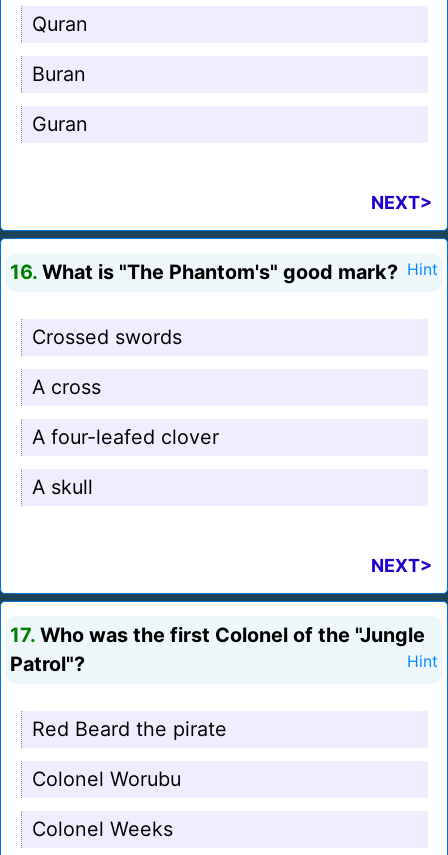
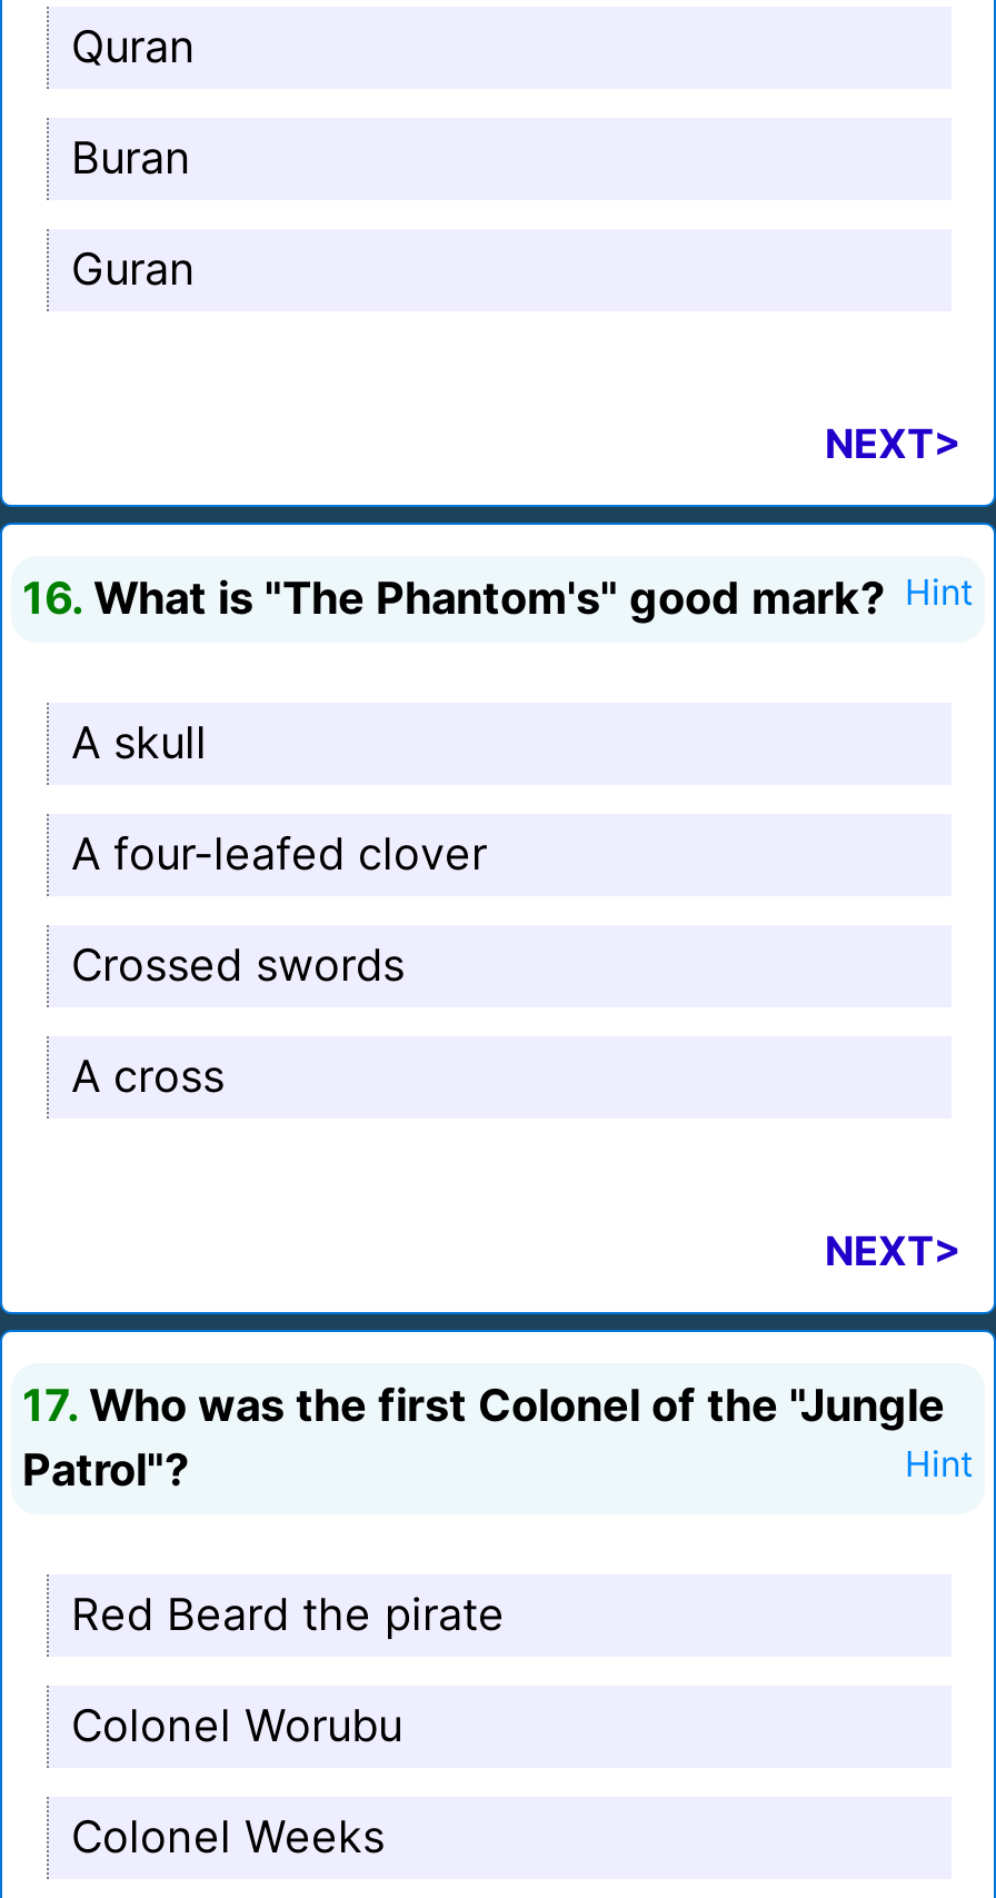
moved down: Crossed swords | A cross

moved up: A four-leafed clover | A skull
